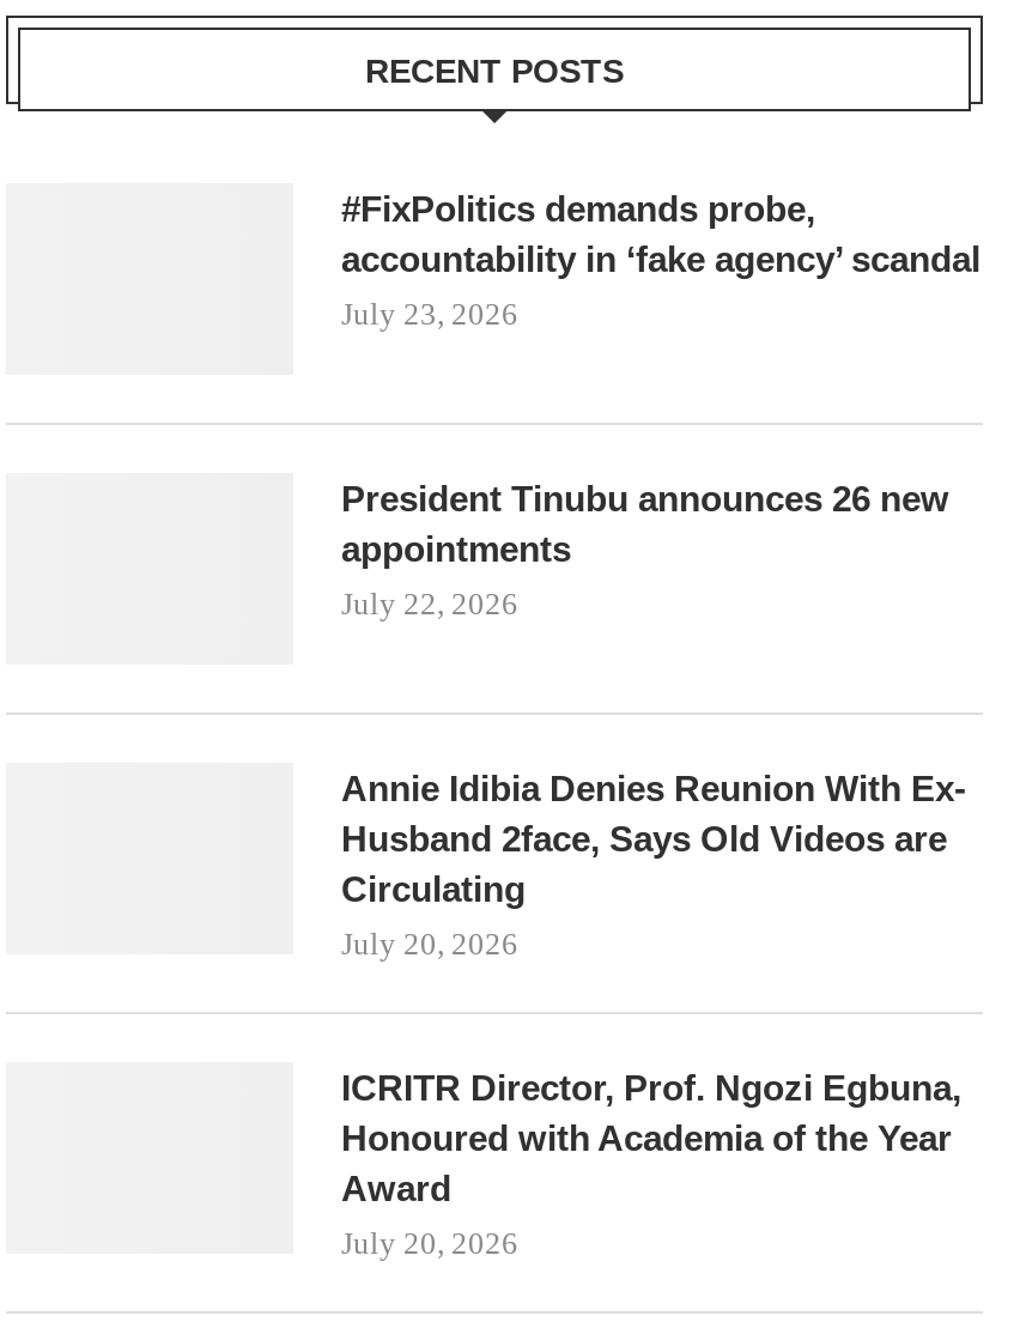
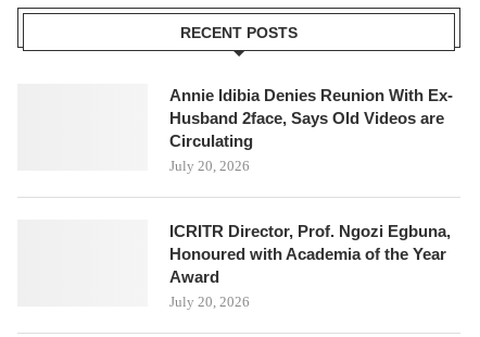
- #FixPolitics demands probe,
- accountability in ‘fake agency’ scandal
- July 23, 2026

- President Tinubu announces 26 new
- appointments
- July 22, 2026
